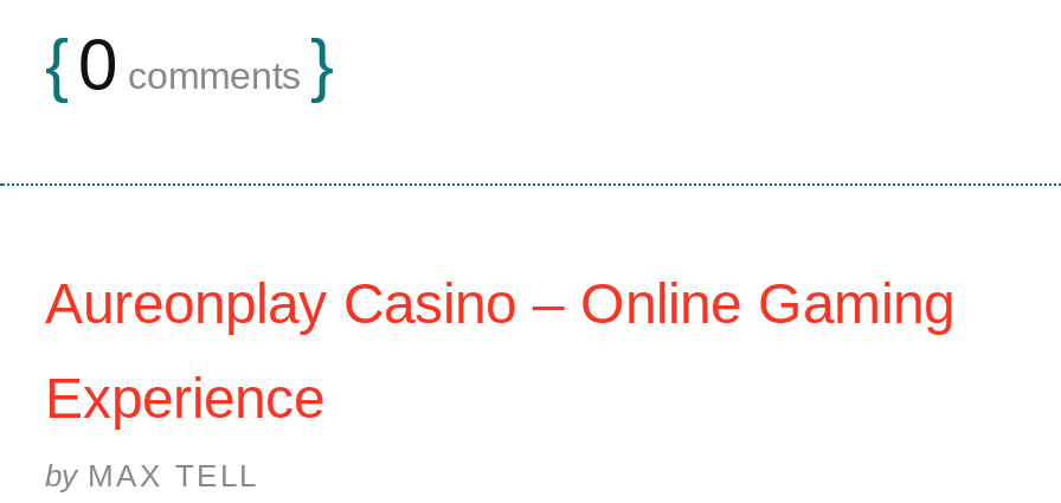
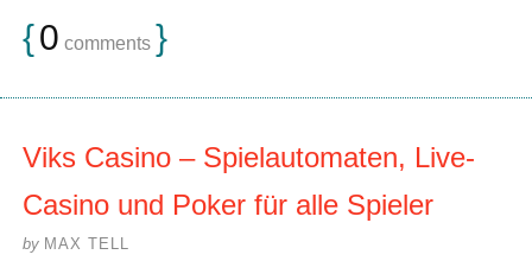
- Aureonplay Casino – Online Gaming
+ Viks Casino – Spielautomaten, Live-

- Experience
+ Casino und Poker für alle Spieler
